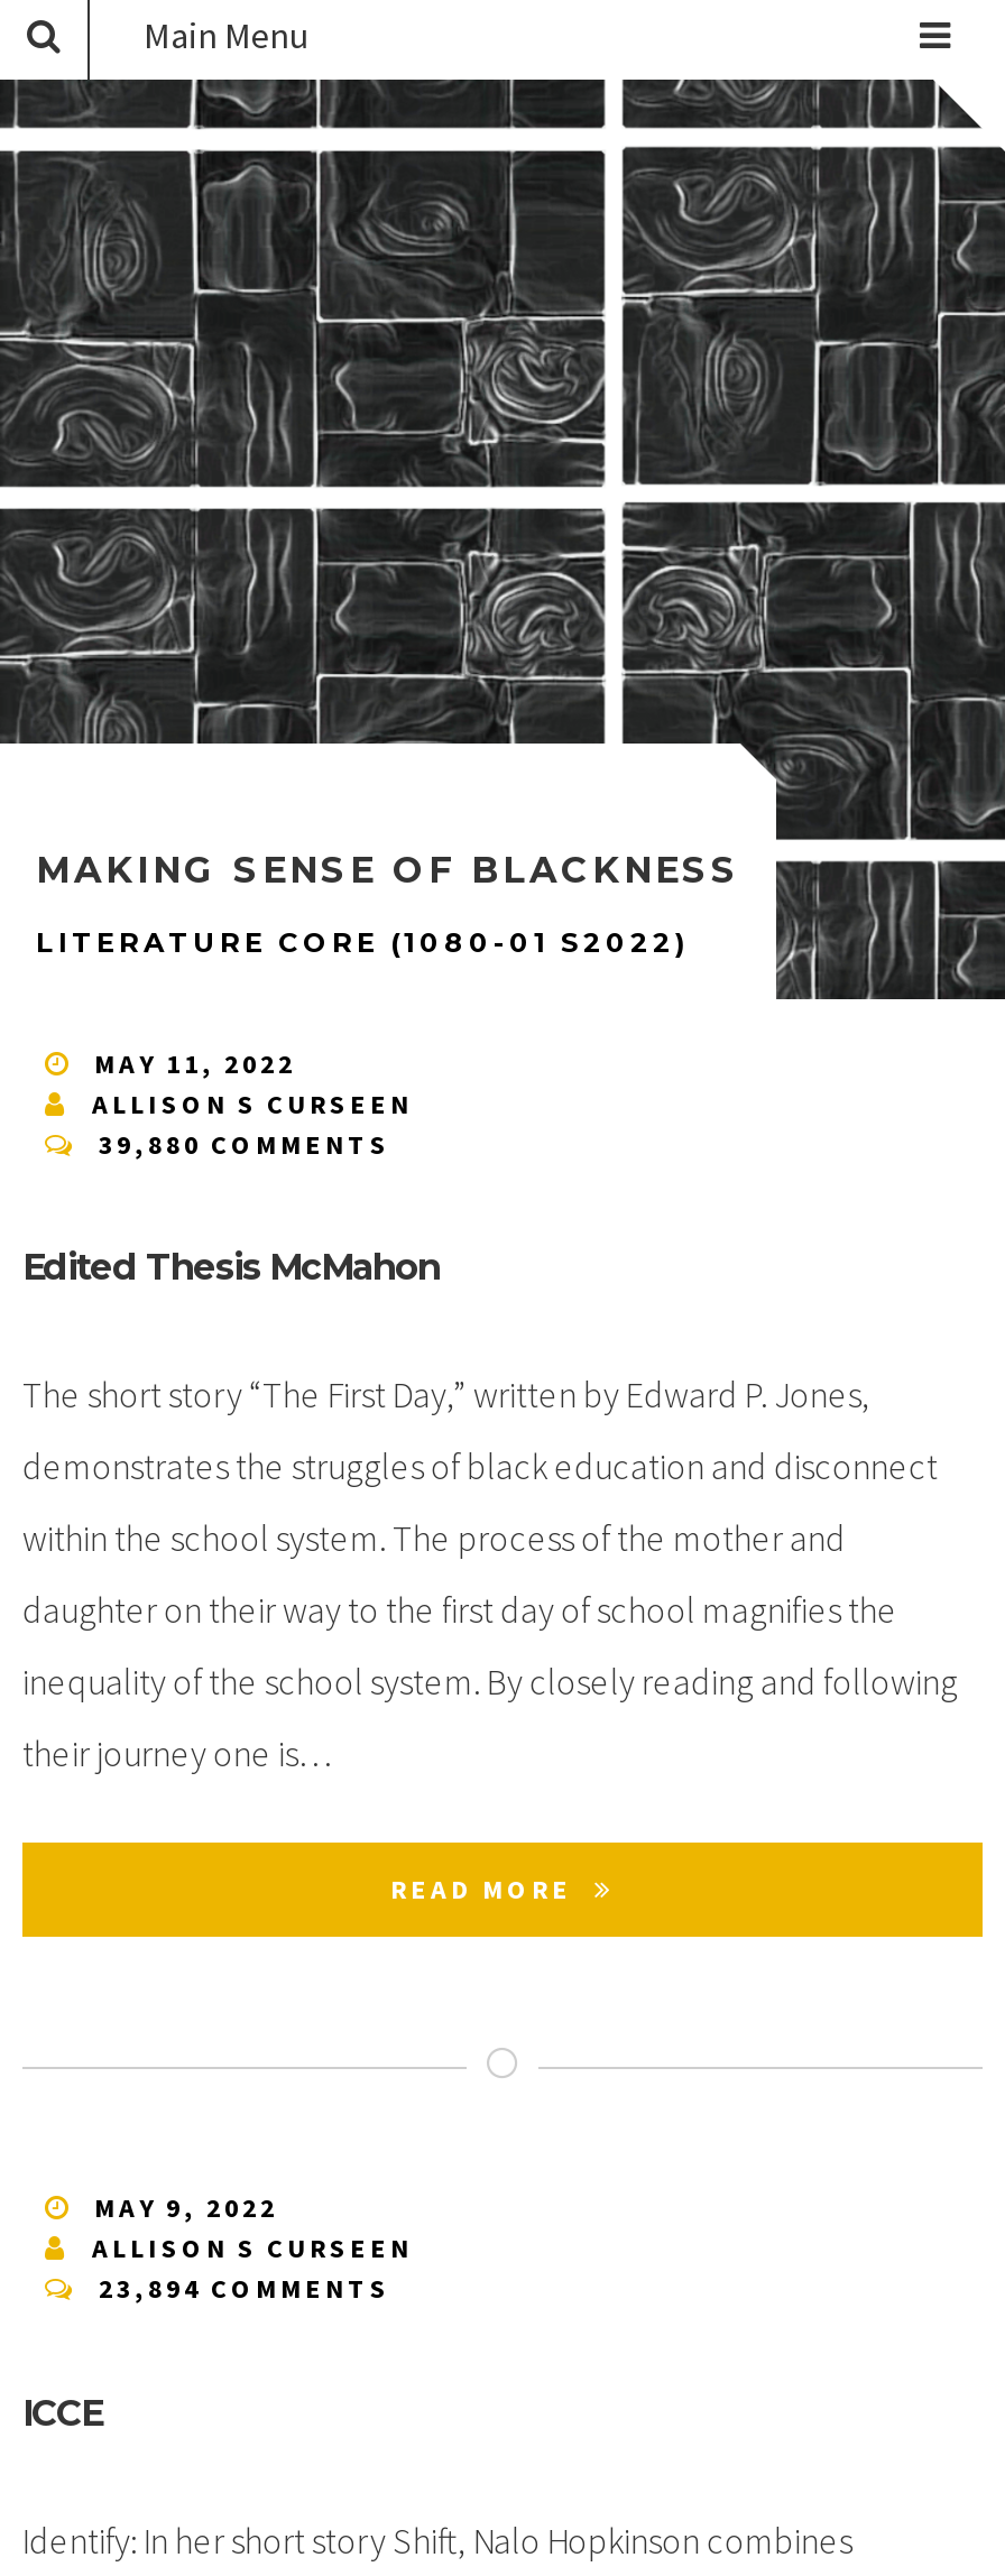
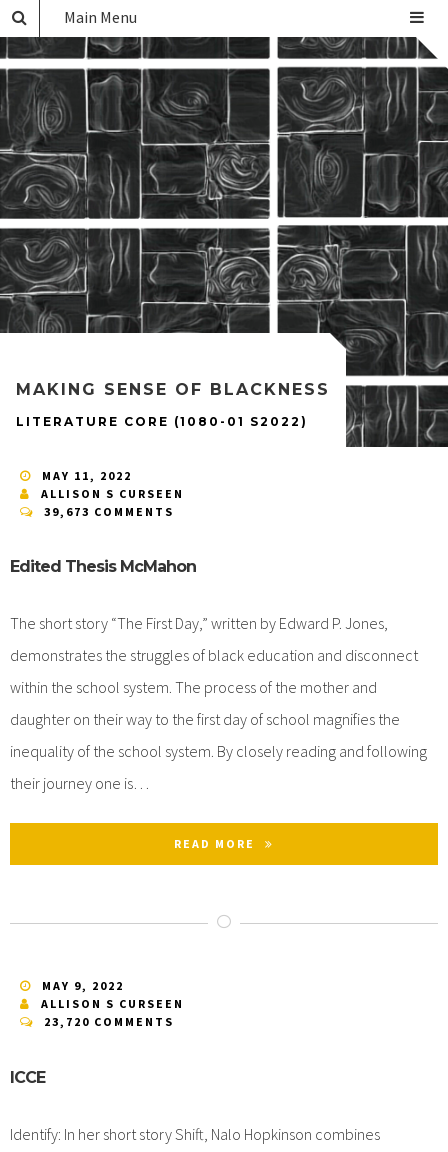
- 39,880 COMMENTS
+ 39,673 COMMENTS

- 23,894 COMMENTS
+ 23,720 COMMENTS
